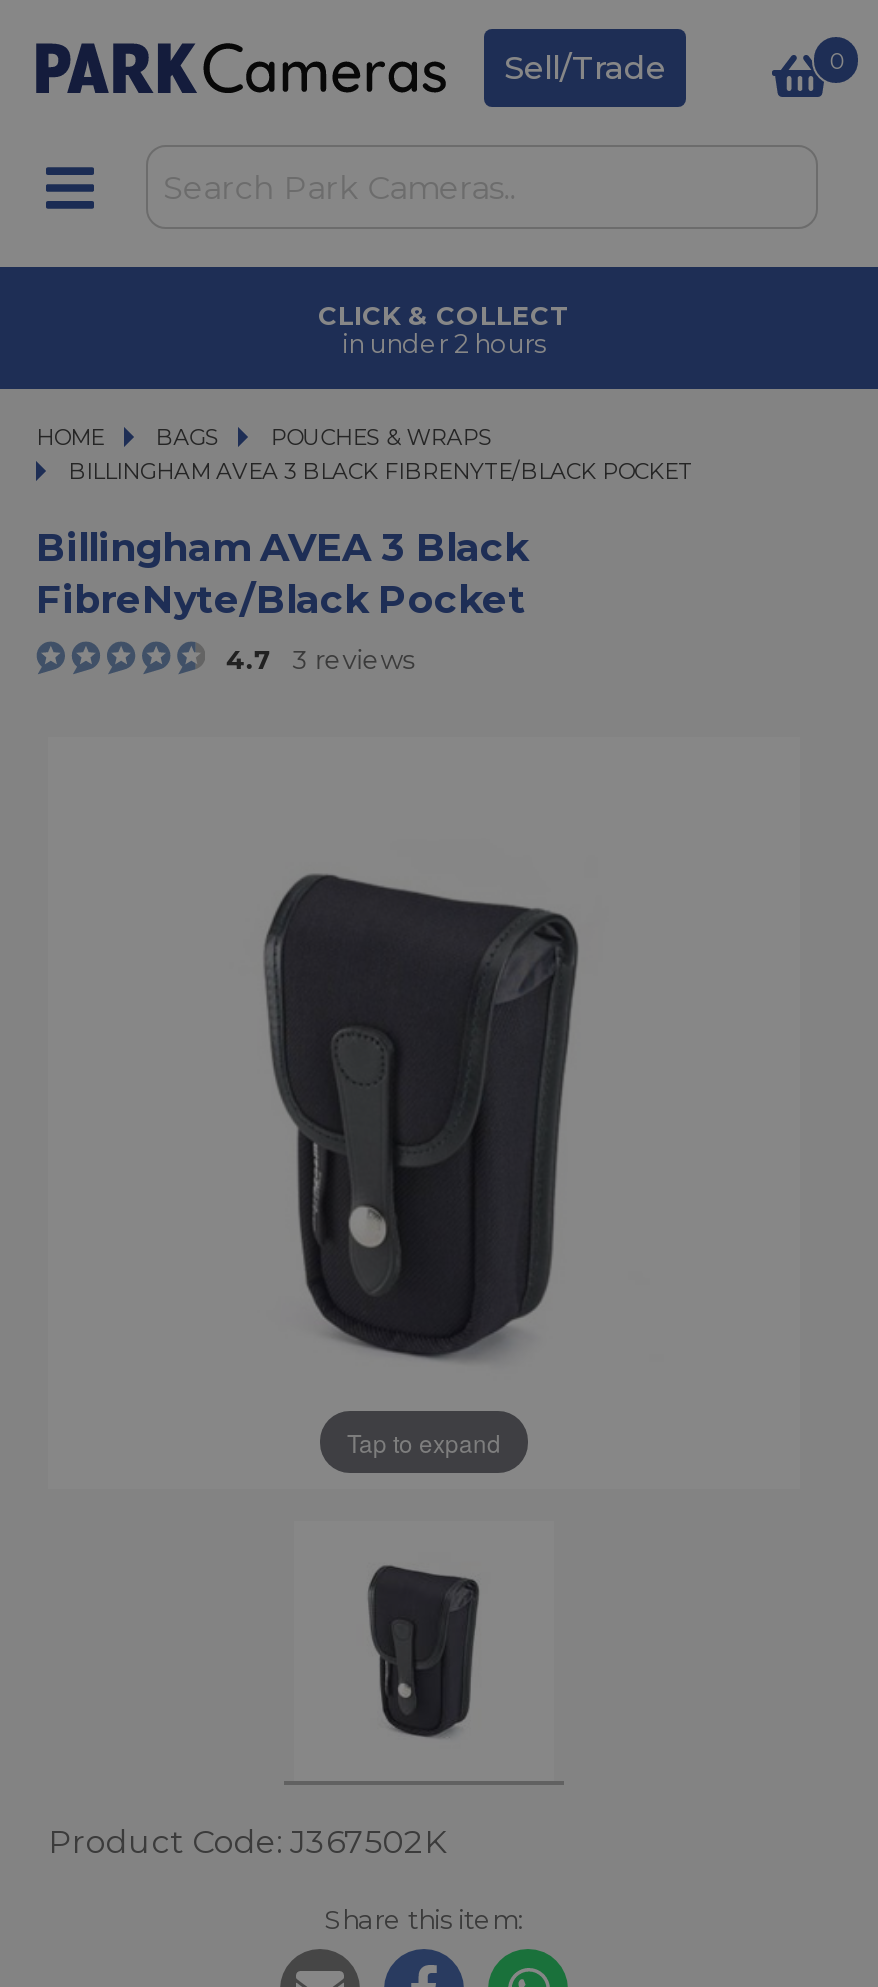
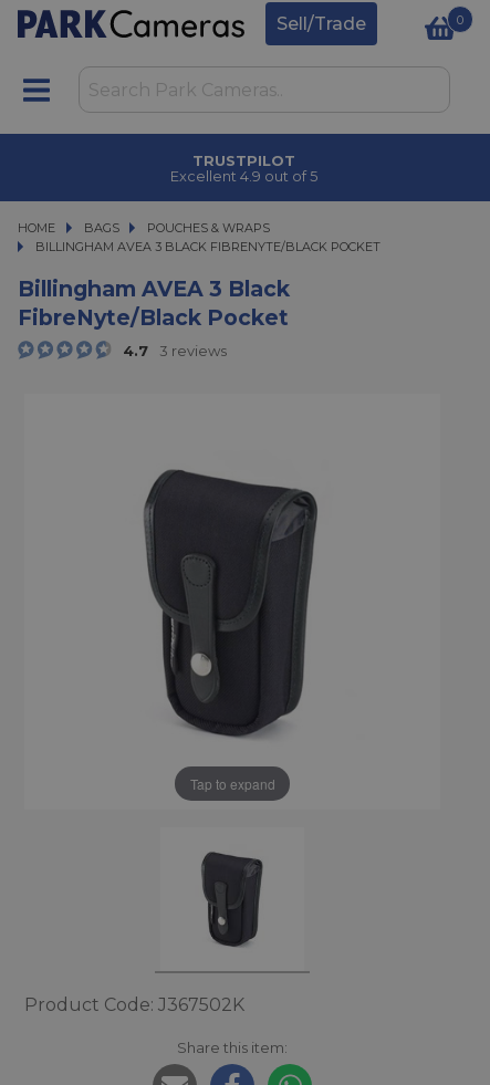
- CLICK & COLLECT
- in under 2 hours
+ TRUSTPILOT
+ Excellent 4.9 out of 5
